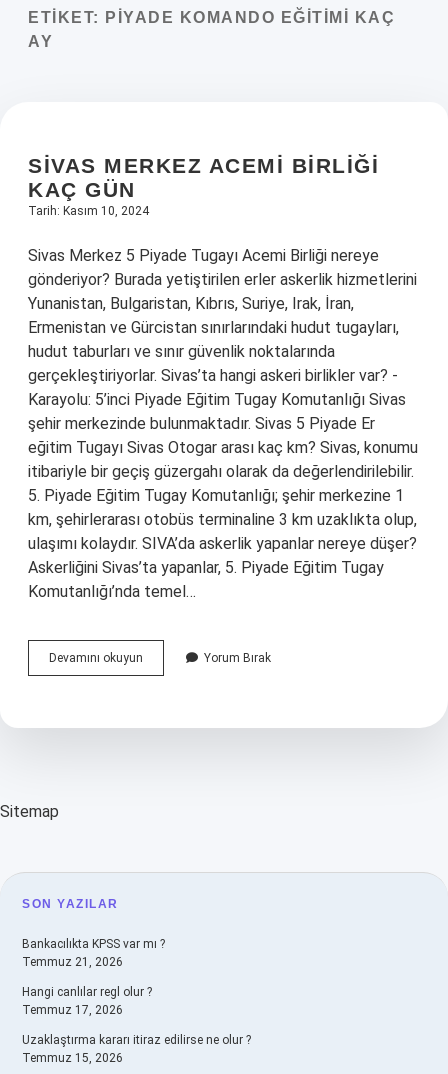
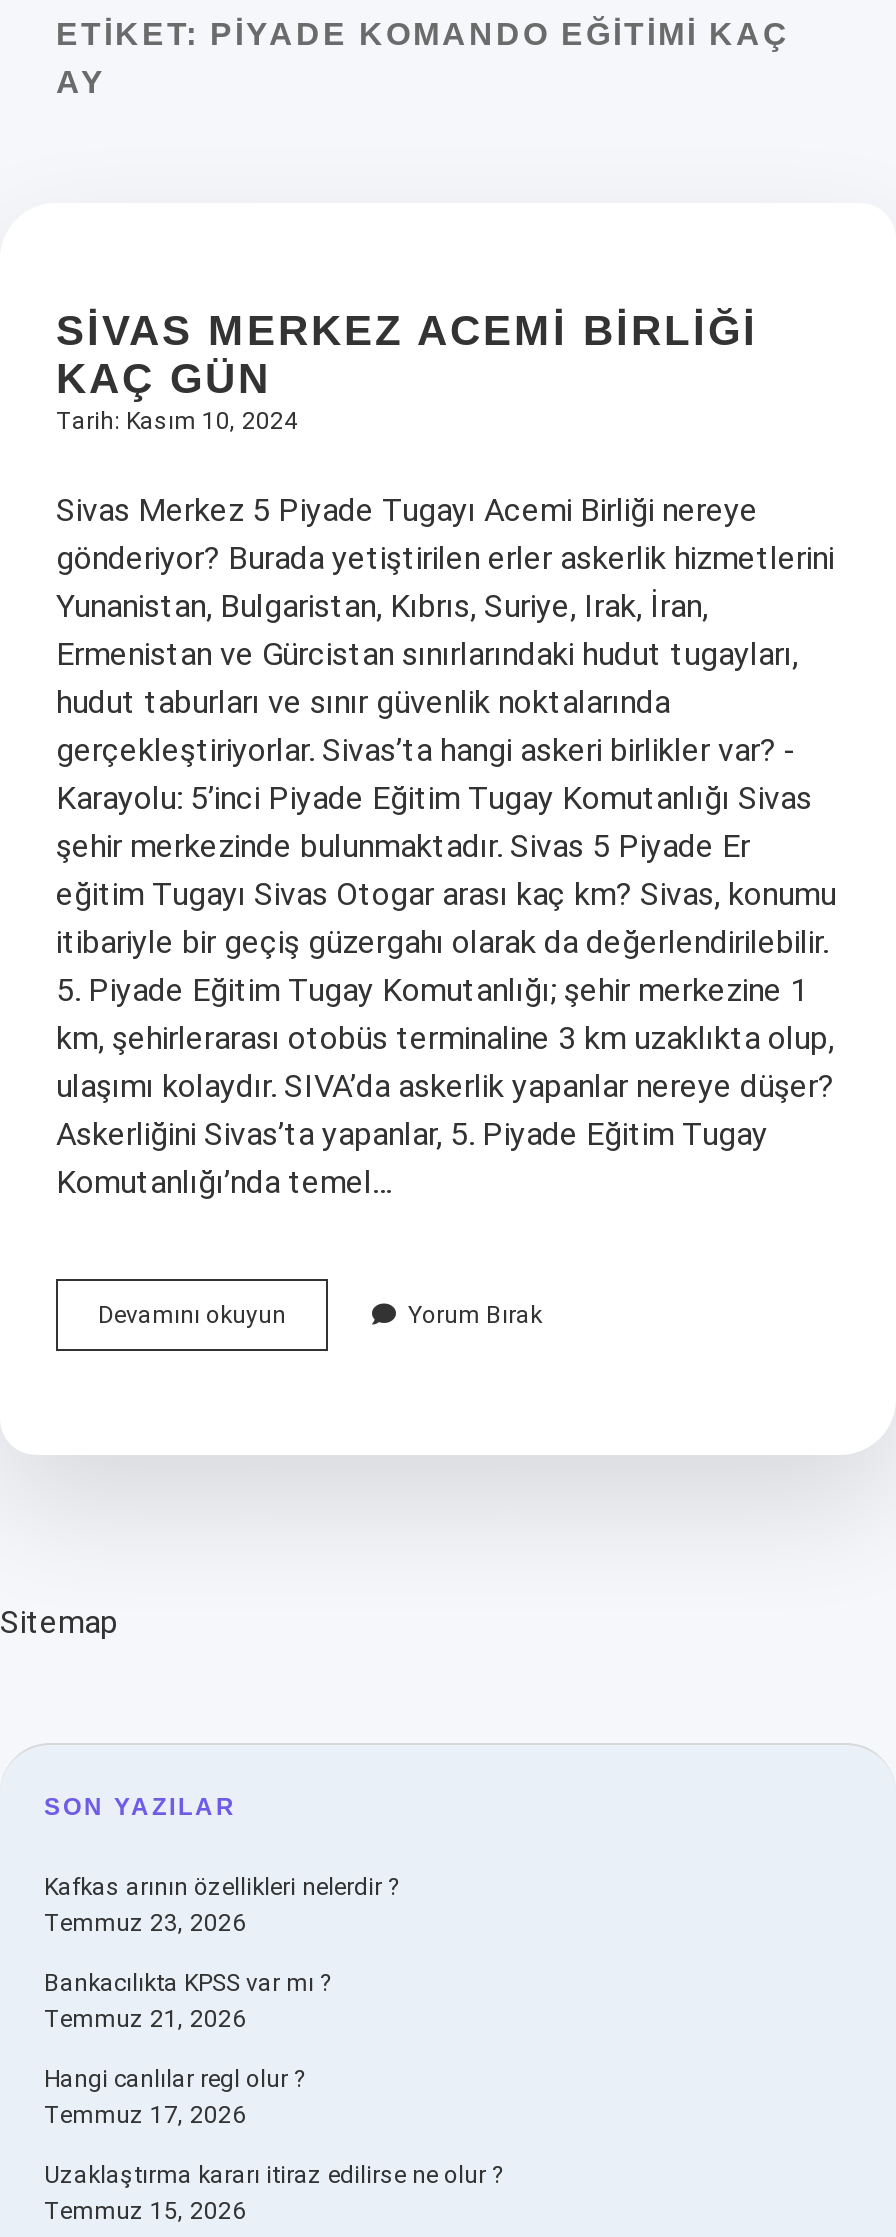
+ Kafkas arının özellikleri nelerdir ?
+ Temmuz 23, 2026
